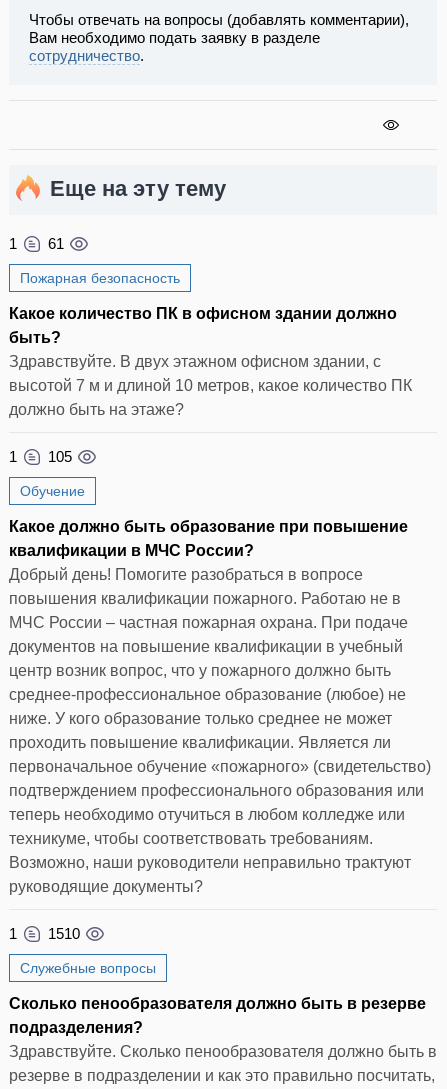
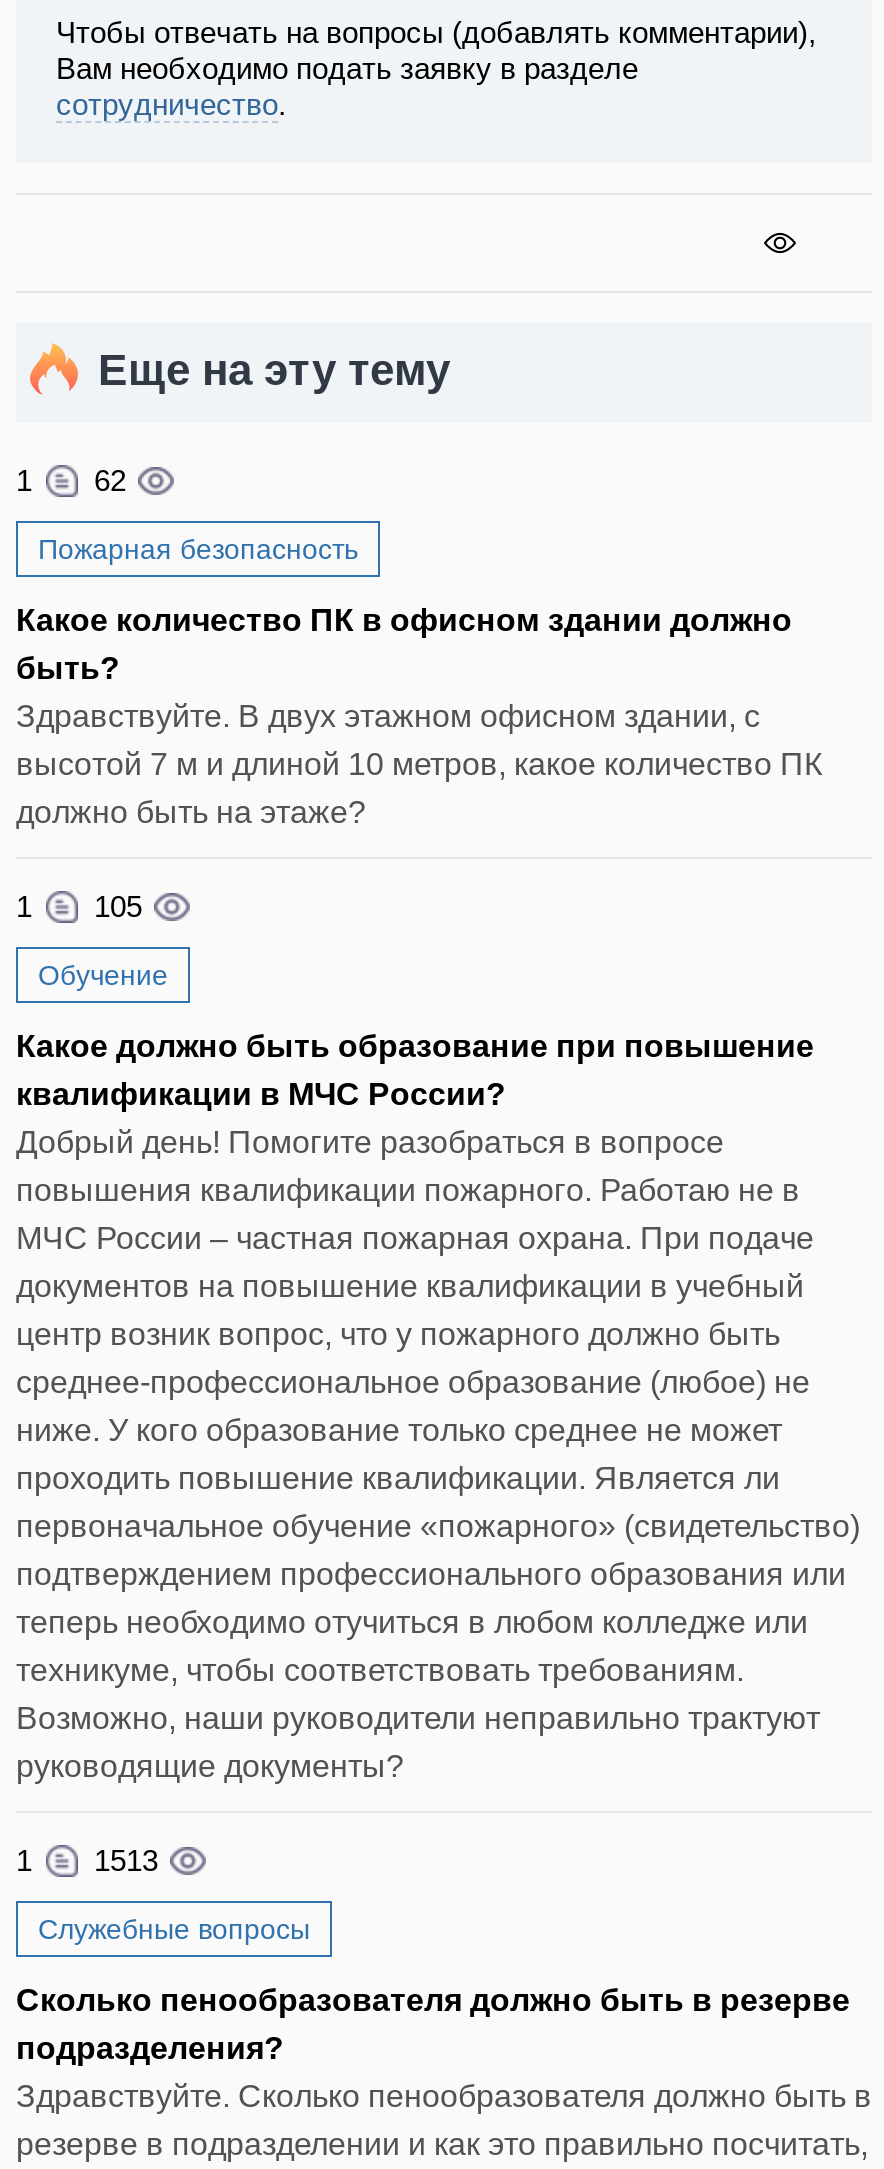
- 1 61
+ 1 62

- 1 1510
+ 1 1513
